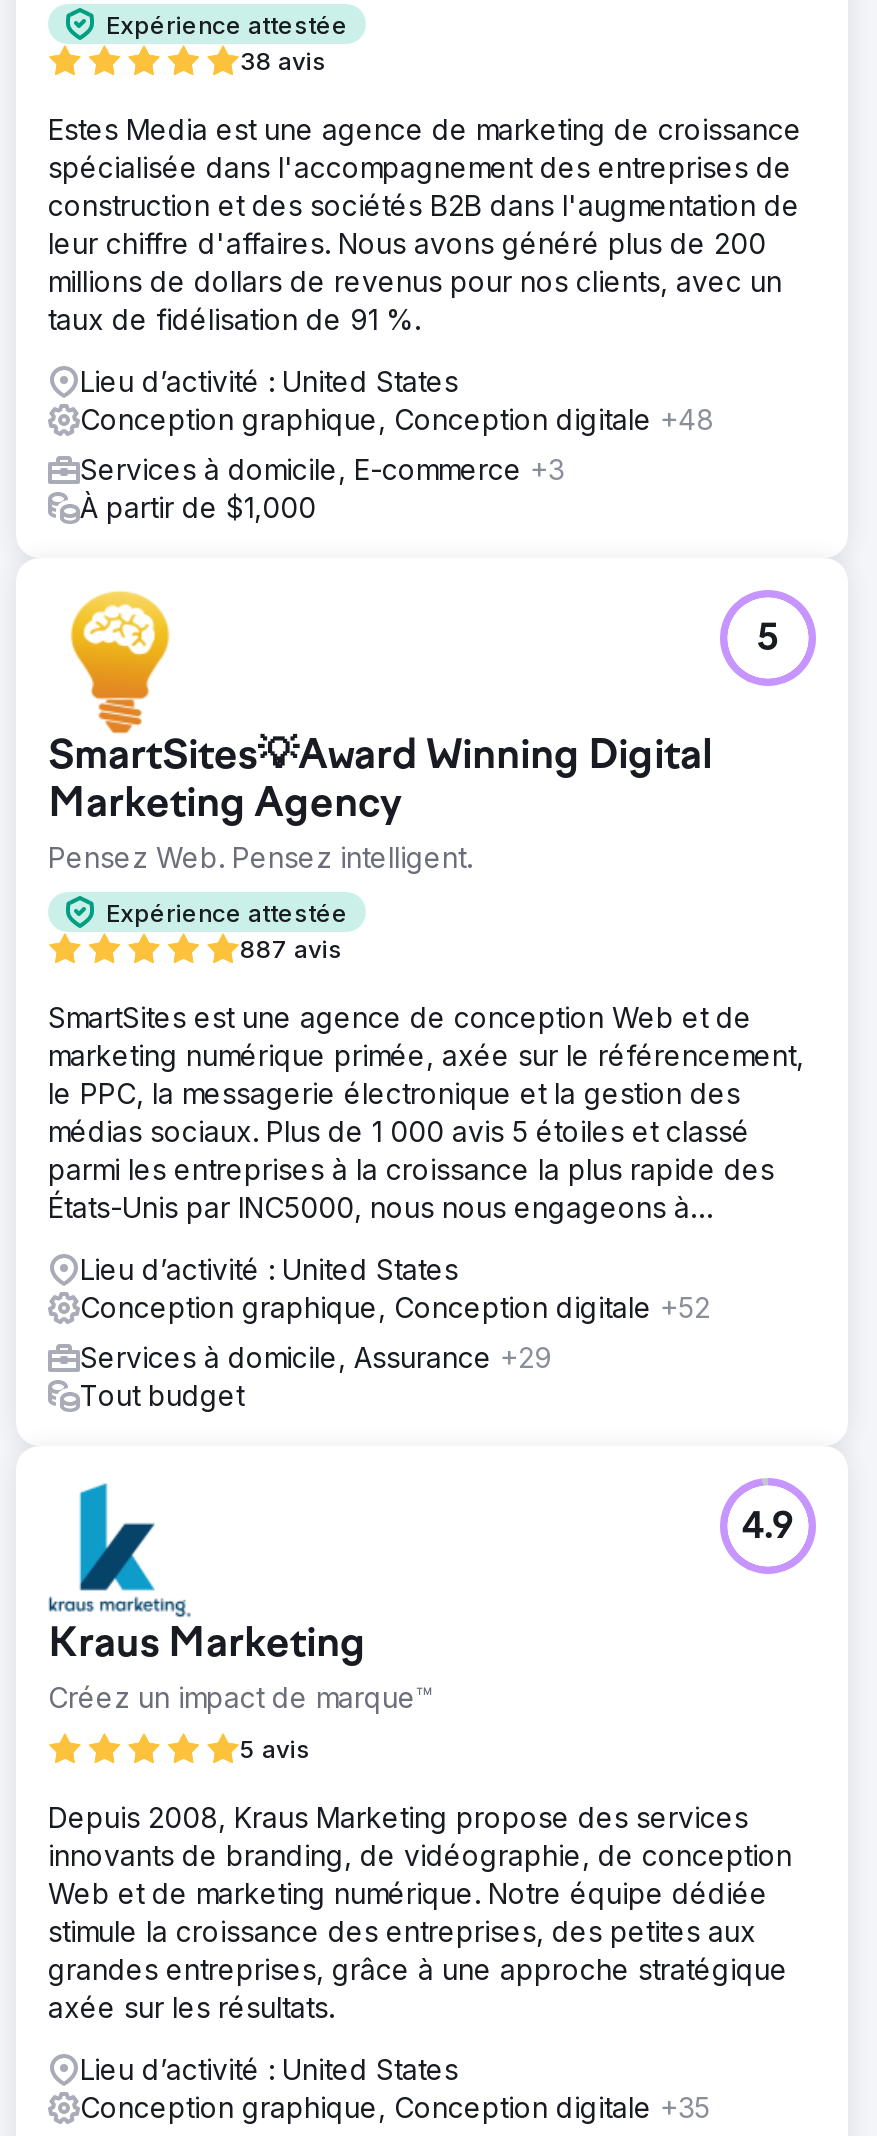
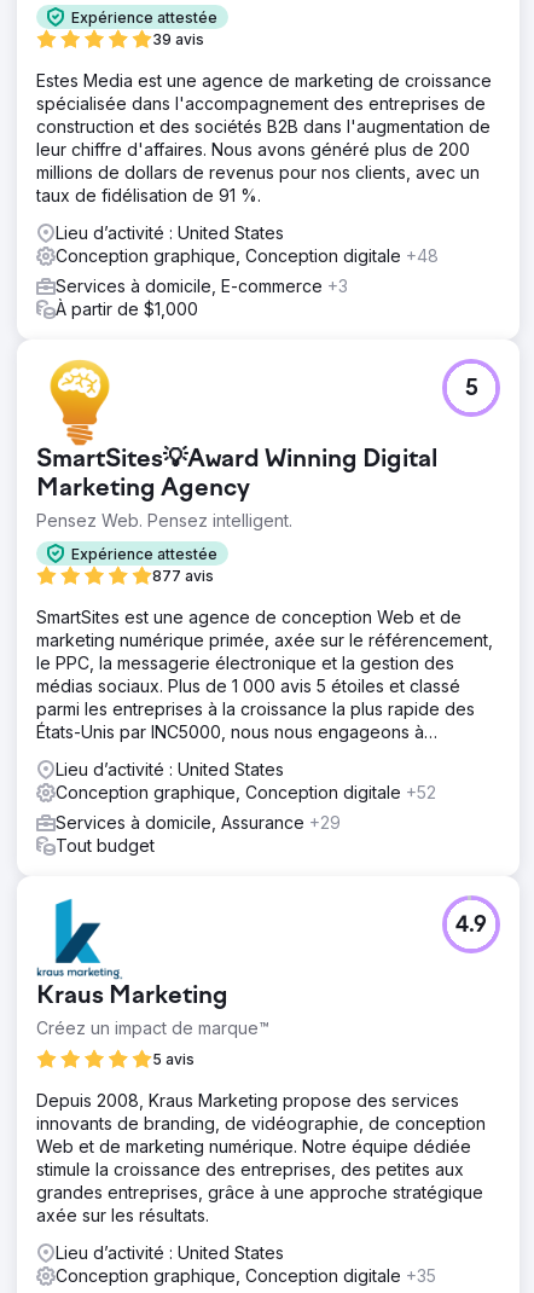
- 38 avis
+ 39 avis

- 887 avis
+ 877 avis
